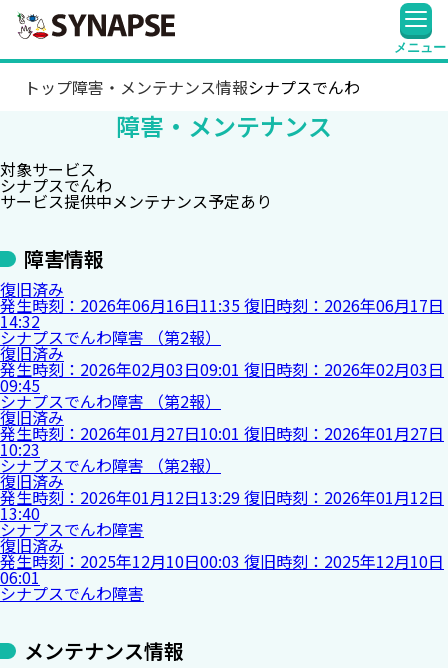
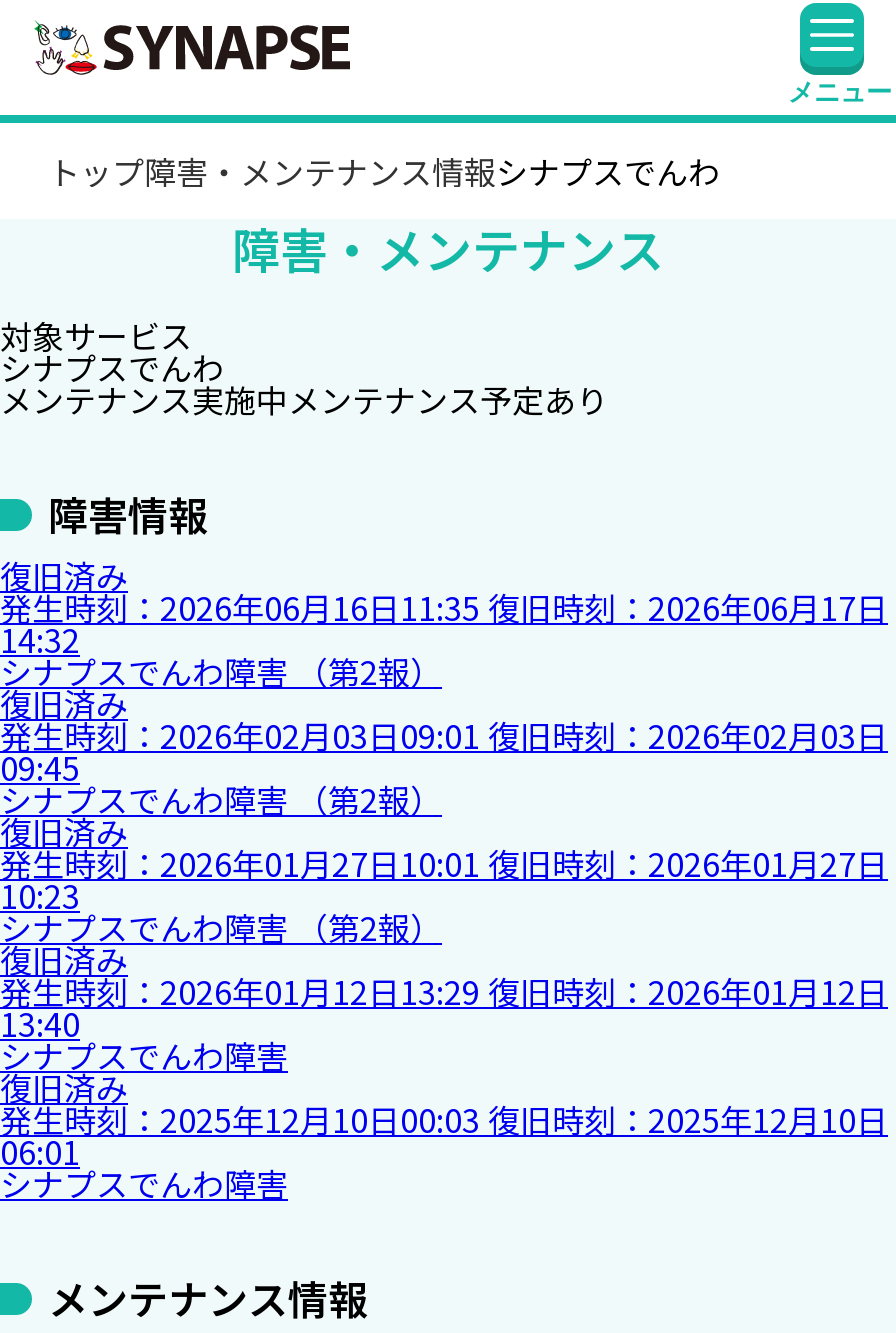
- サービス提供中メンテナンス予定あり
+ メンテナンス実施中メンテナンス予定あり
